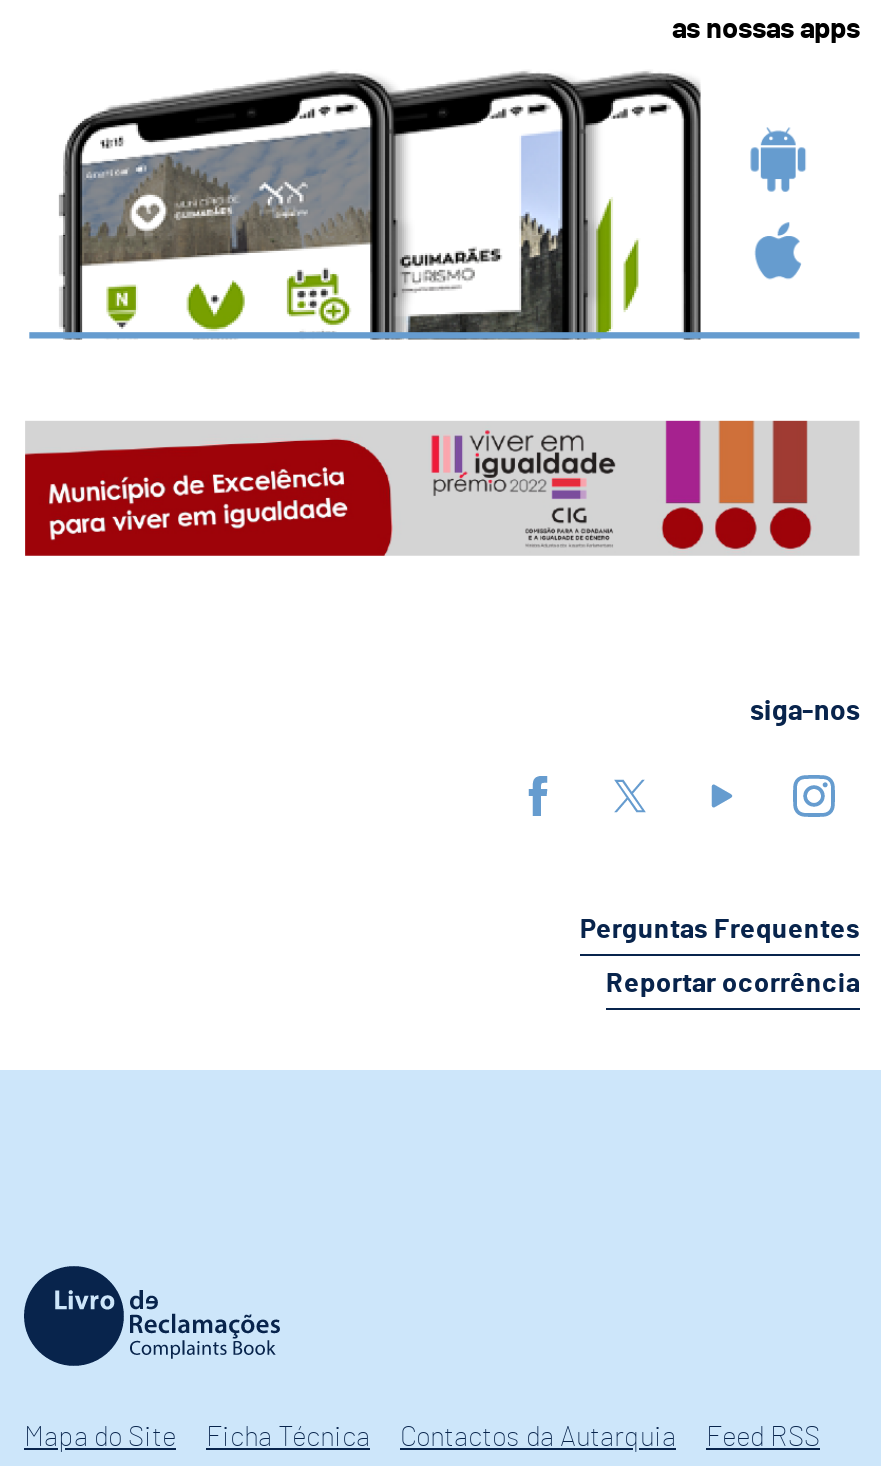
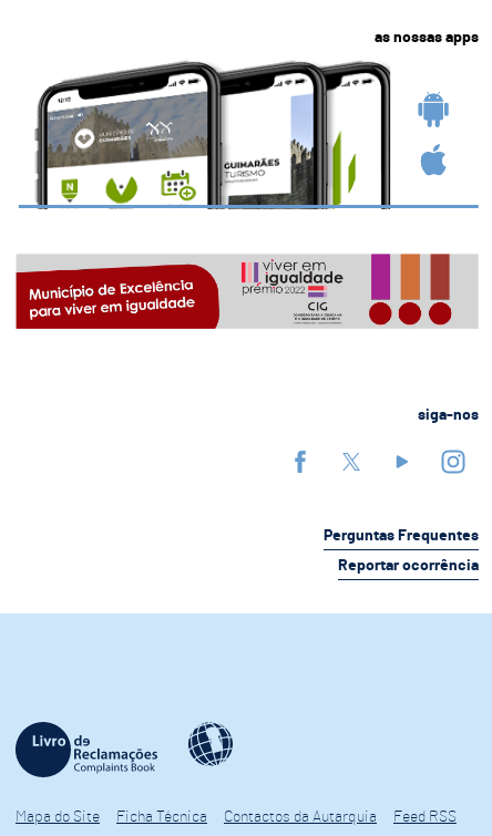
+ [image]
